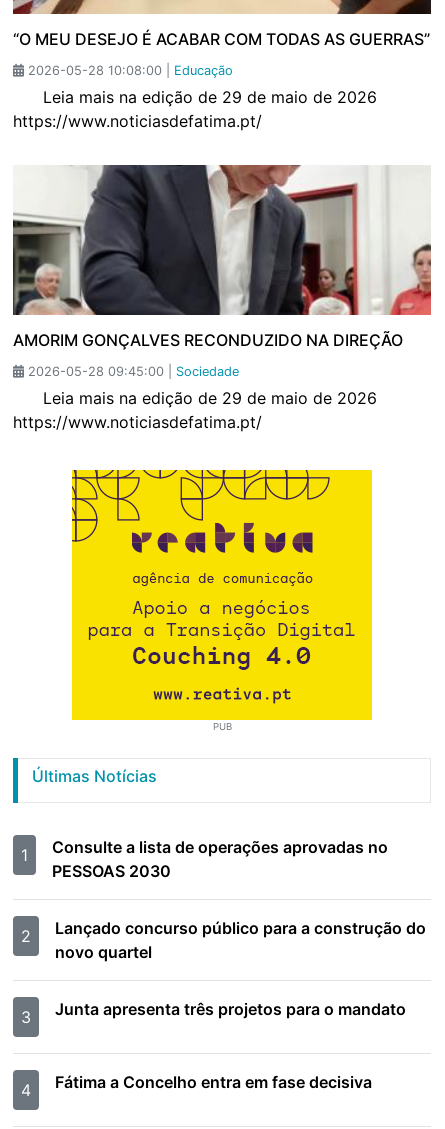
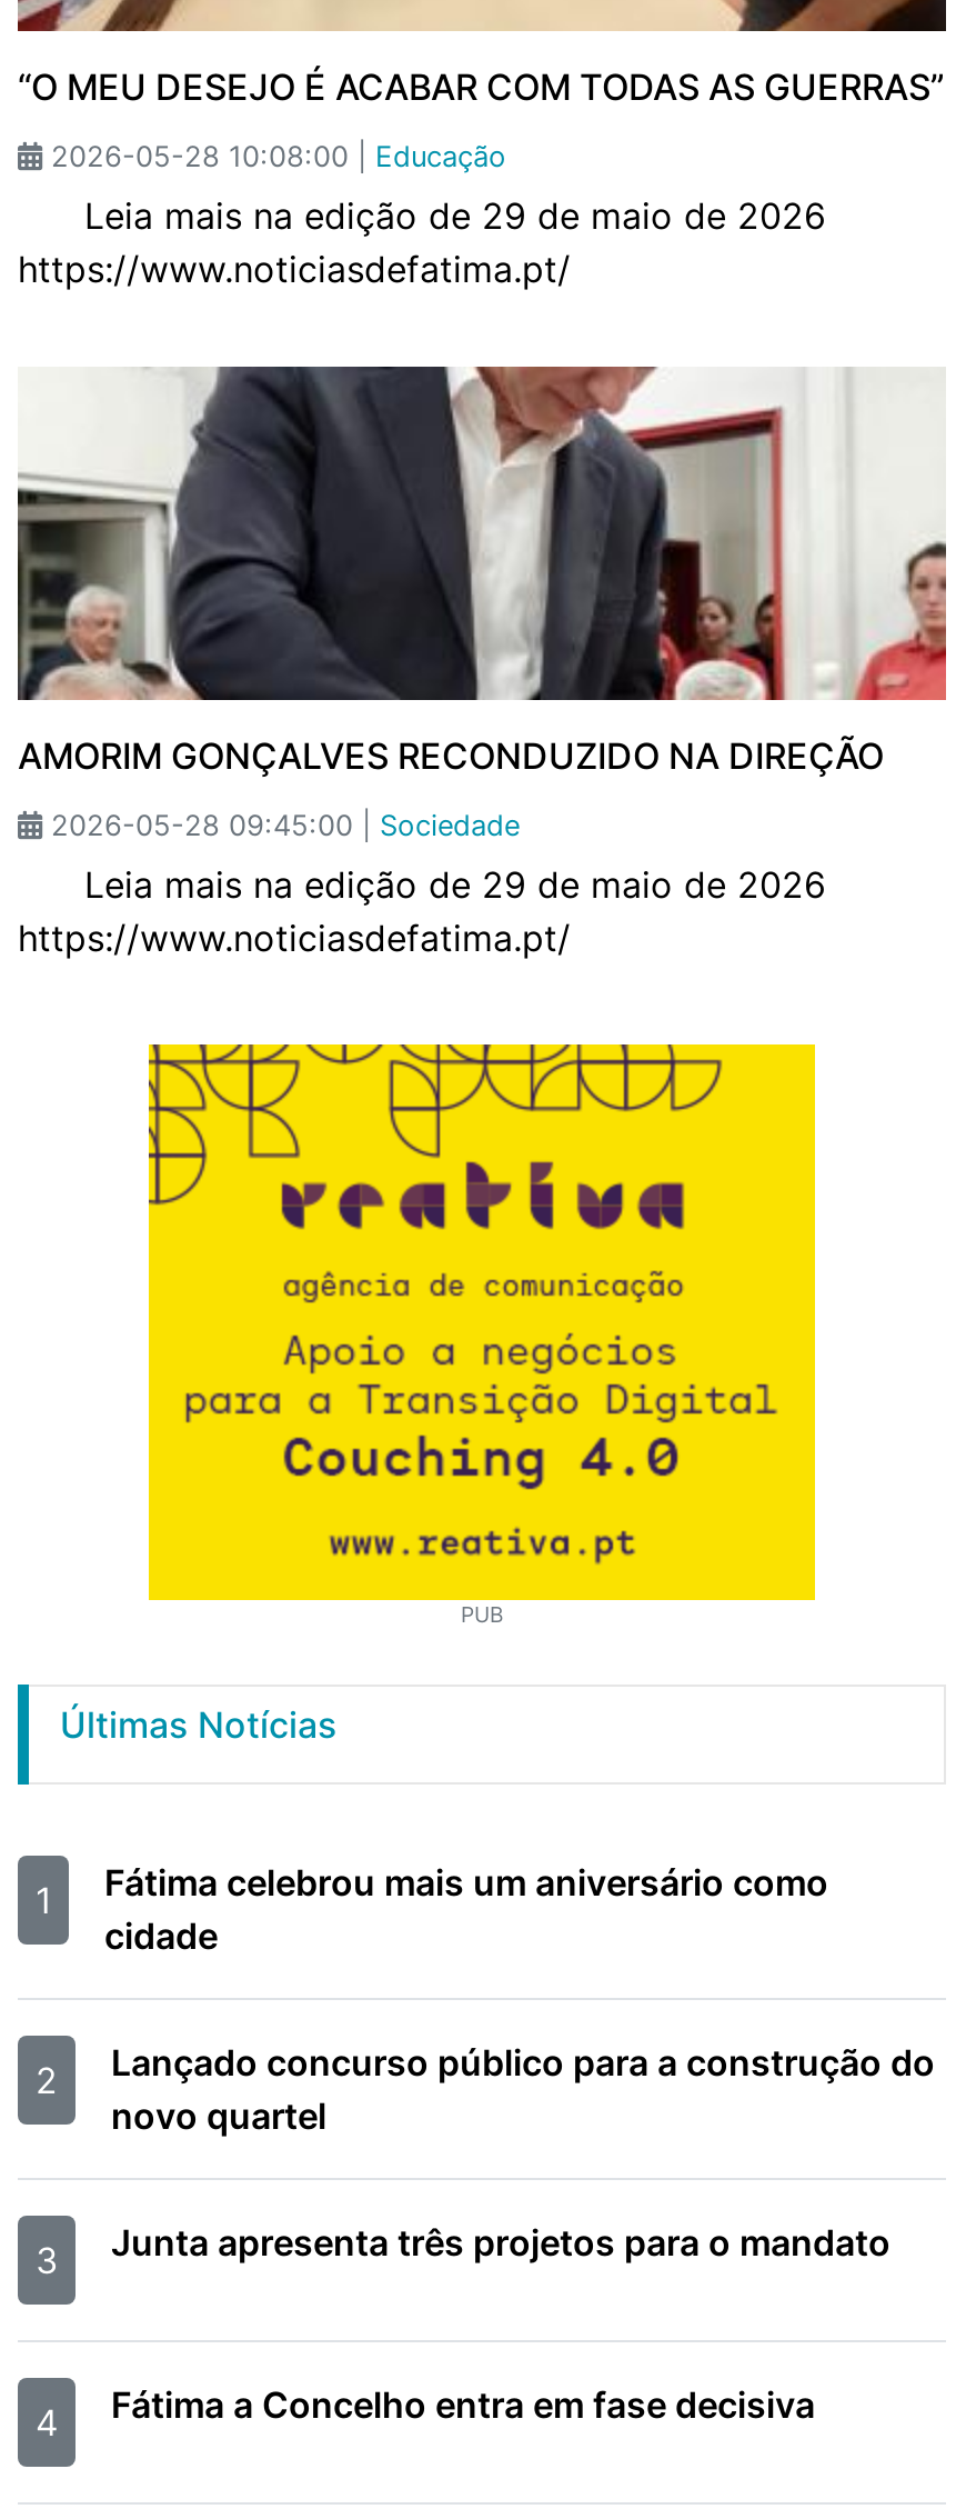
- Consulte a lista de operações aprovadas no
- PESSOAS 2030
+ Fátima celebrou mais um aniversário como
+ cidade
